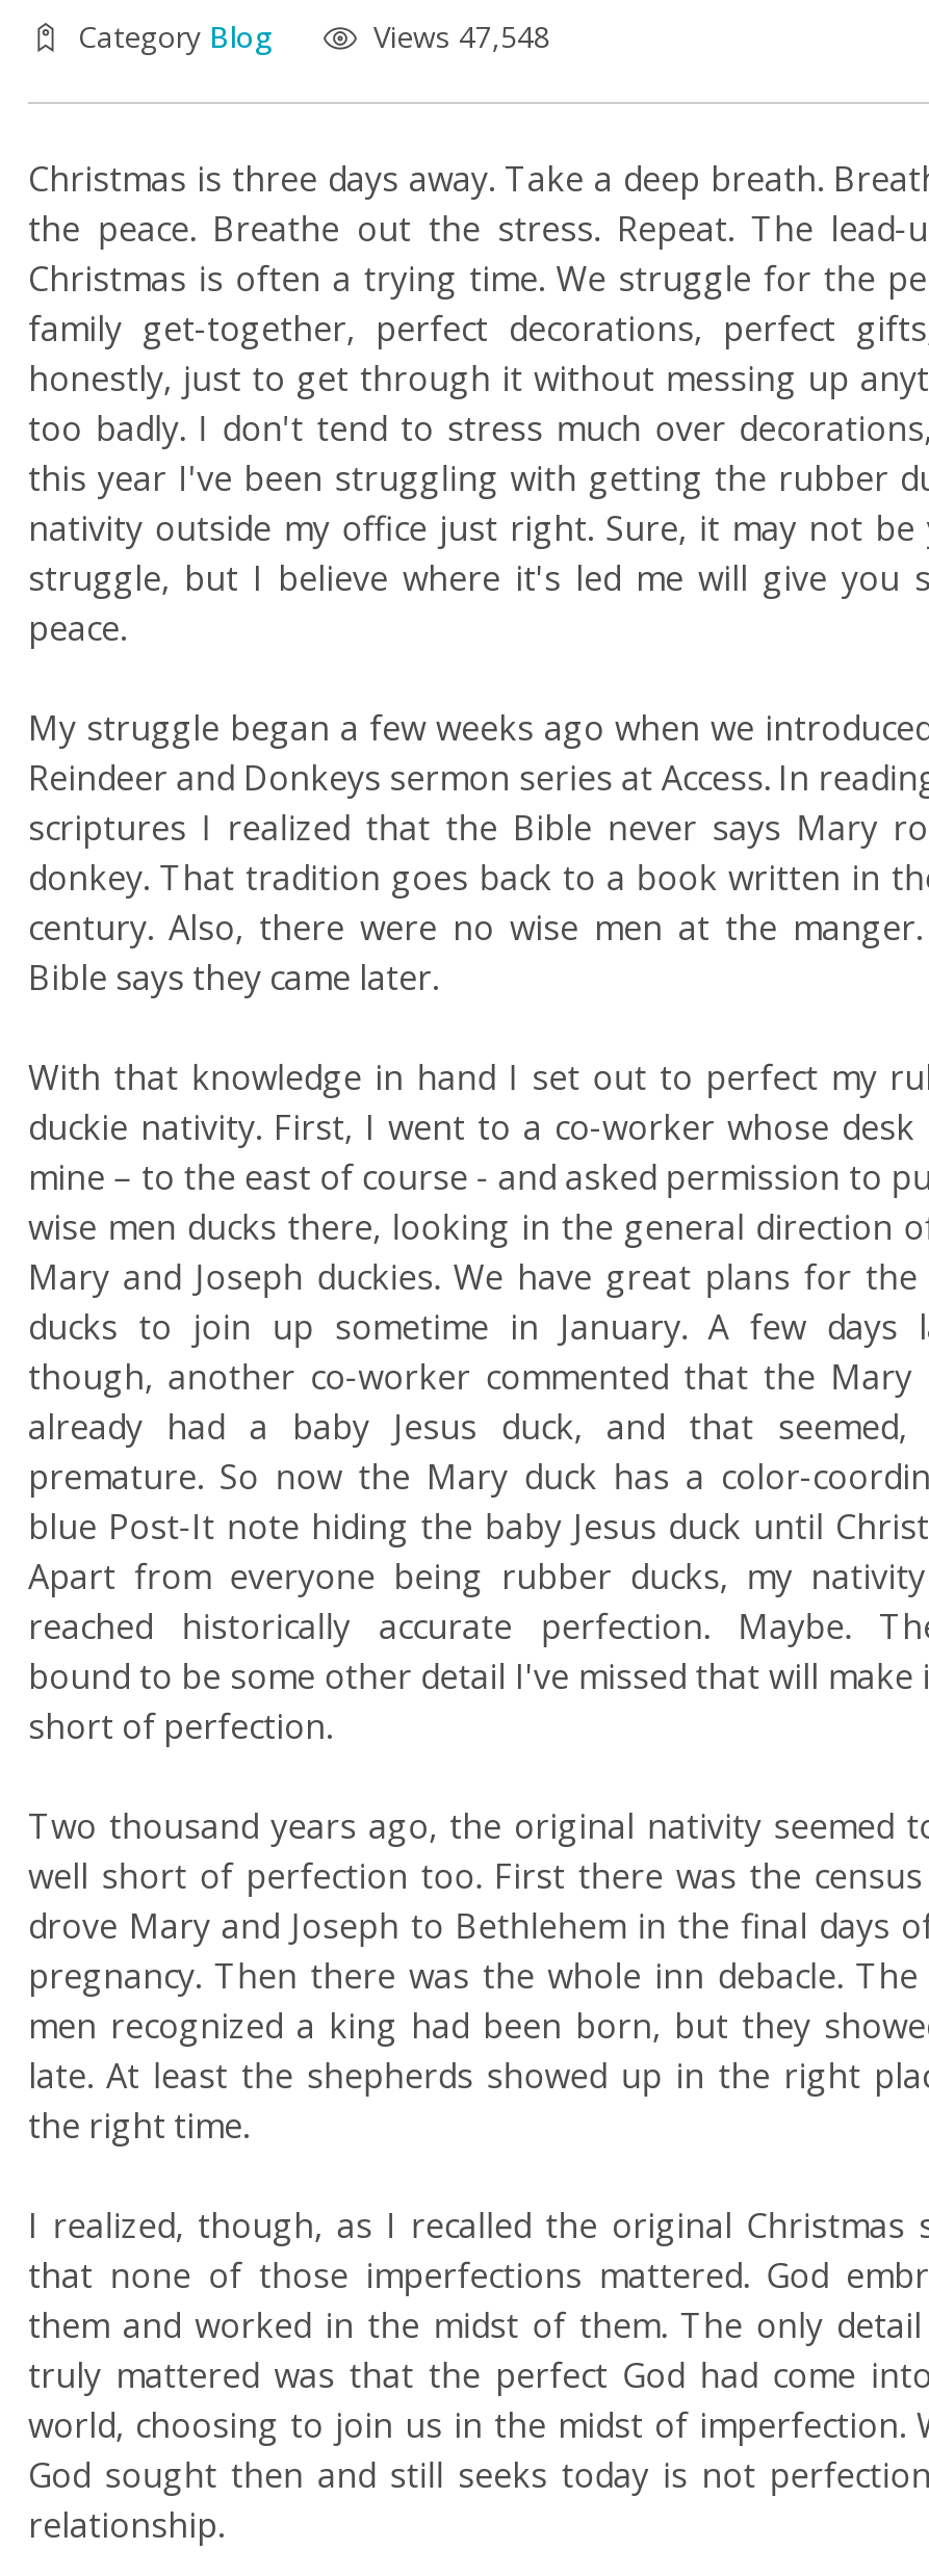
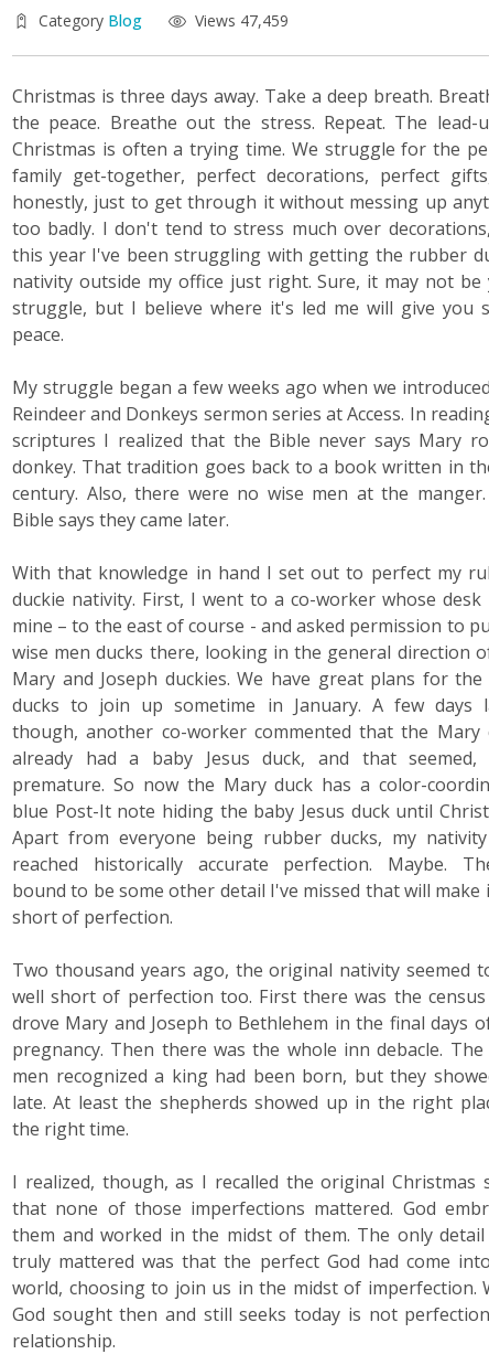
- Views 47,548
+ Views 47,459
